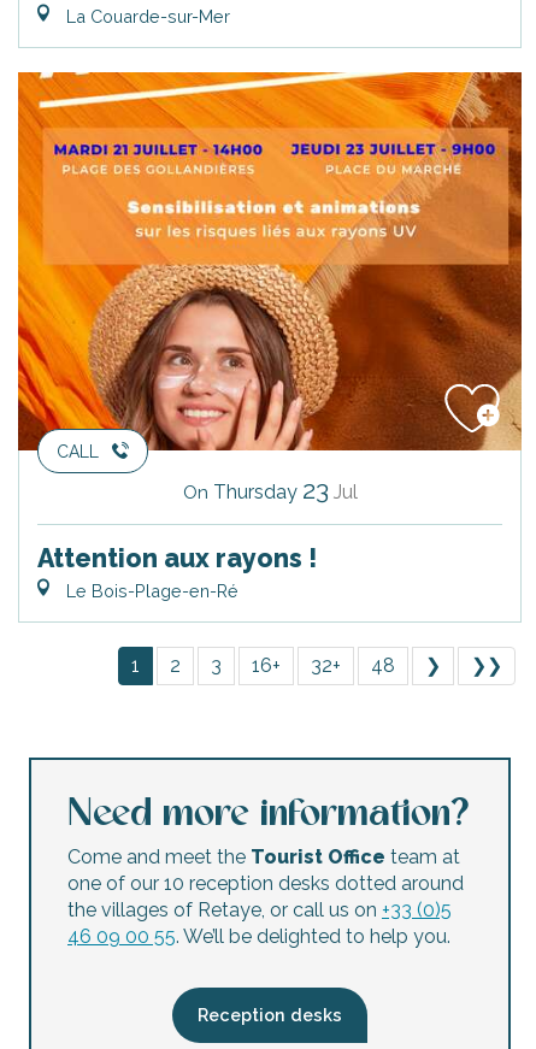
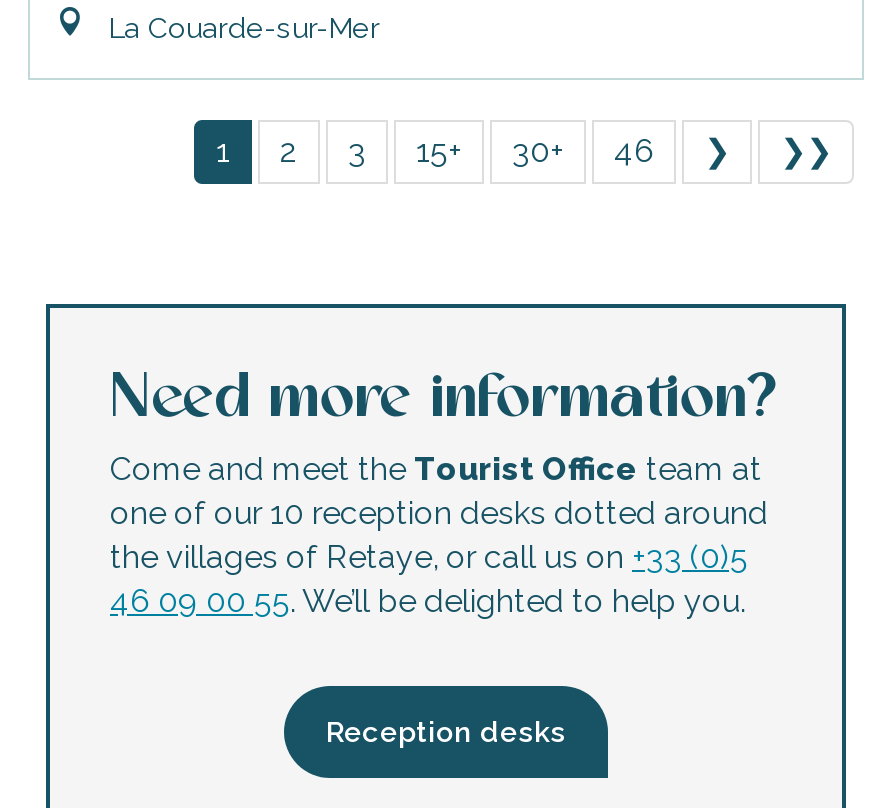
- [image]
- CALL
- On Thursday 23 Jul
- Attention aux rayons !
- Le Bois-Plage-en-Ré

- 16+
+ 15+

- 32+
+ 30+

- 48
+ 46
